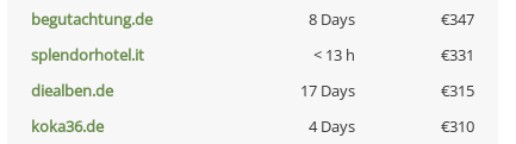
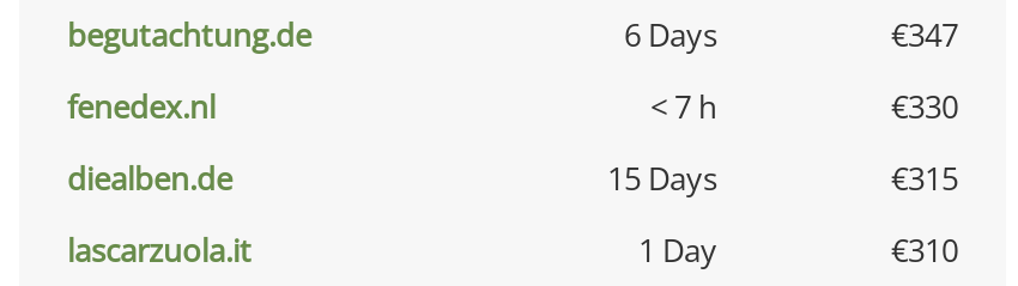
- 8 Days
+ 6 Days

- splendorhotel.it
- < 13 h
- €331
+ fenedex.nl
+ < 7 h
+ €330

- 17 Days
+ 15 Days

- koka36.de
- 4 Days
+ lascarzuola.it
+ 1 Day
